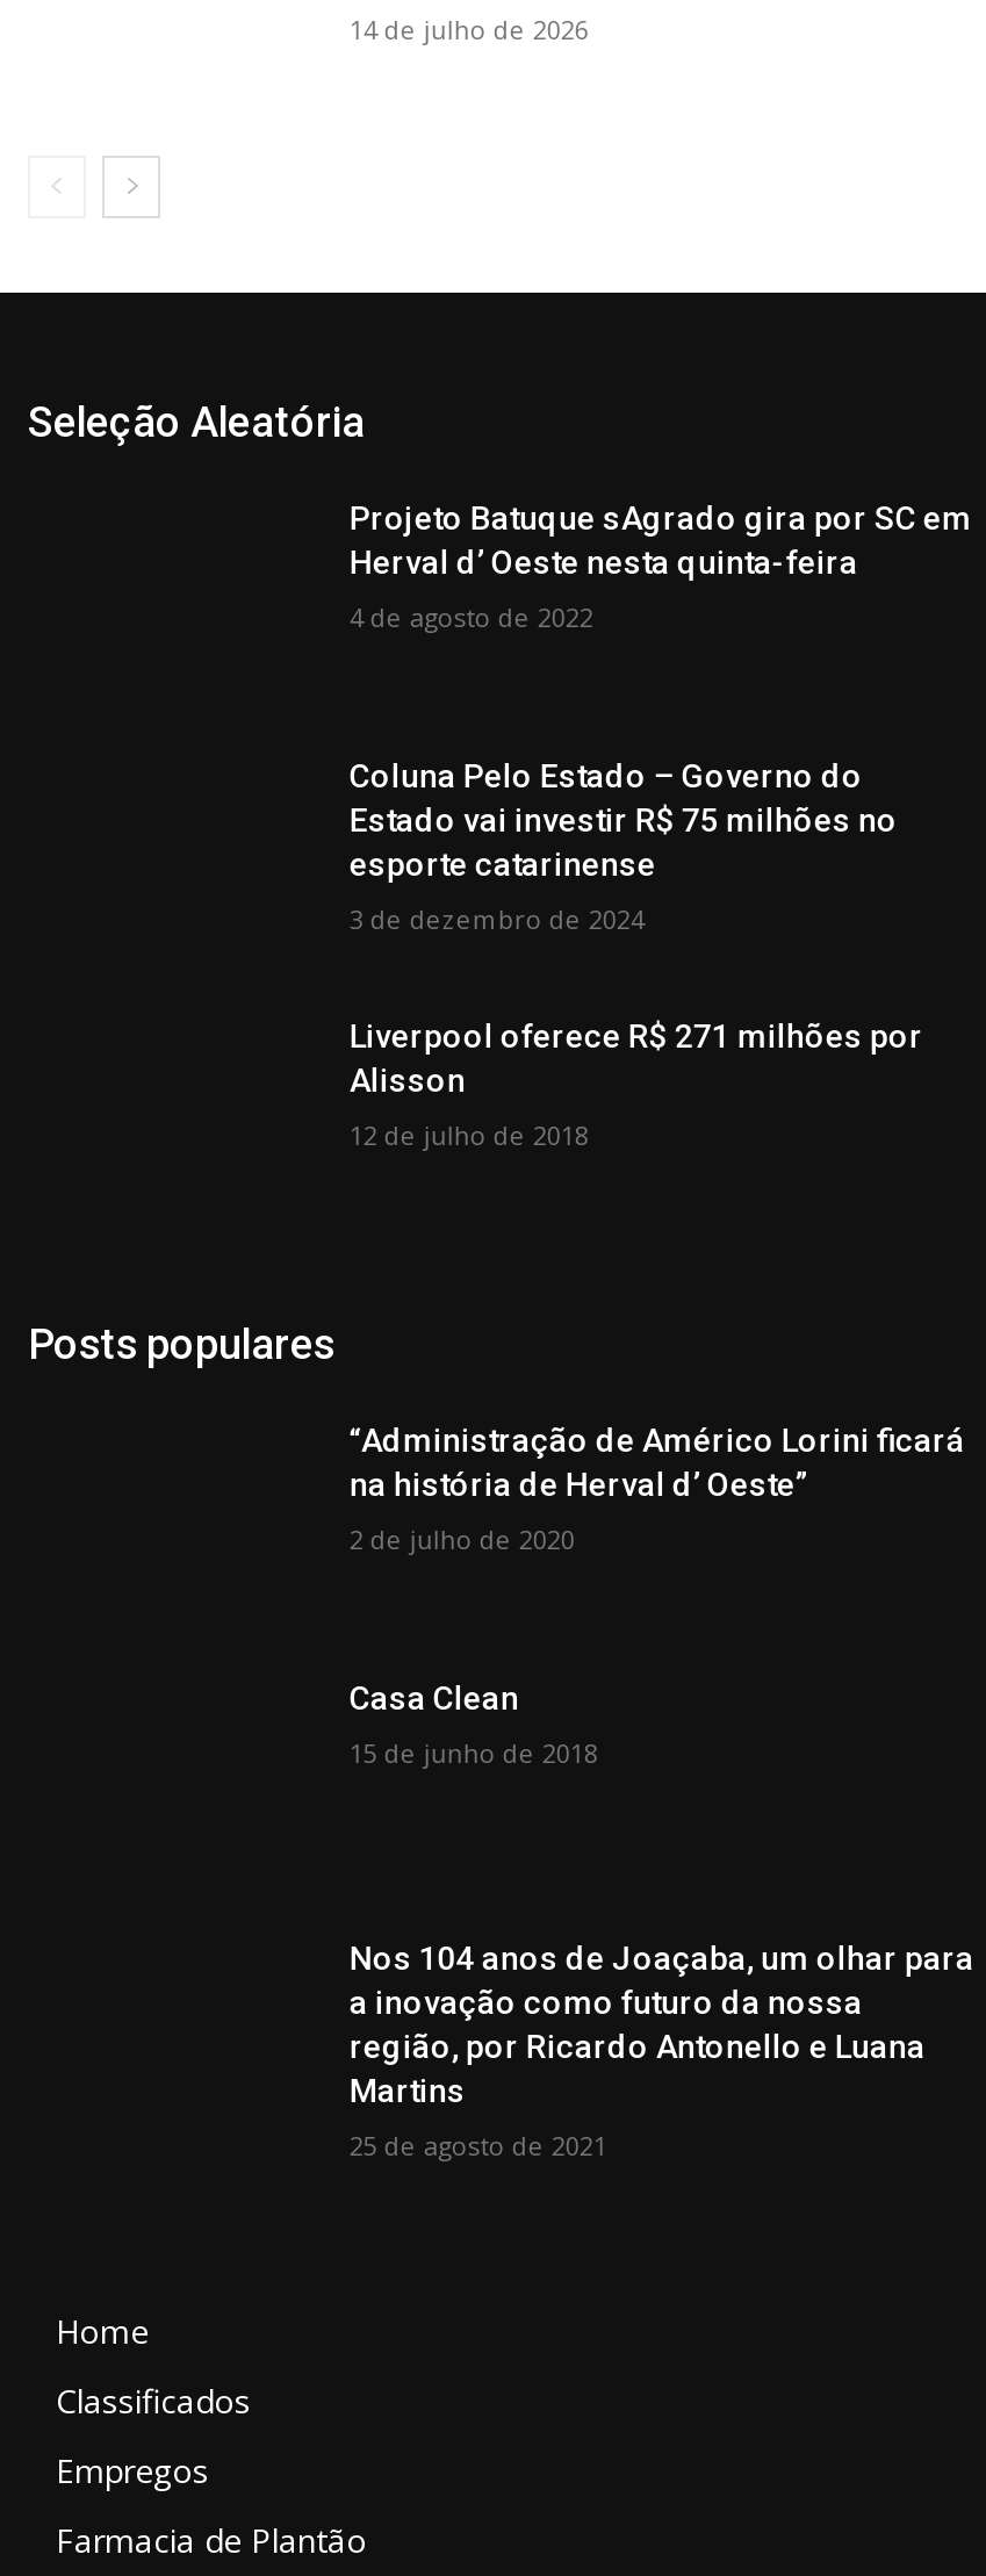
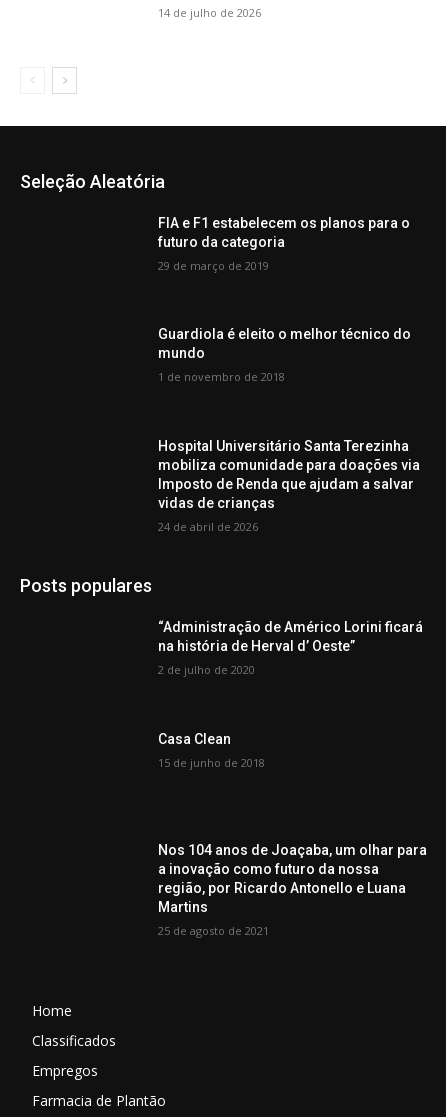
- Projeto Batuque sAgrado gira por SC em
- Herval d’ Oeste nesta quinta-feira
+ FIA e F1 estabelecem os planos para o
+ futuro da categoria

- 4 de agosto de 2022
+ 29 de março de 2019

- Coluna Pelo Estado – Governo do
- Estado vai investir R$ 75 milhões no
- esporte catarinense
+ Guardiola é eleito o melhor técnico do
+ mundo

- 3 de dezembro de 2024
+ 1 de novembro de 2018

- Liverpool oferece R$ 271 milhões por
- Alisson
+ Hospital Universitário Santa Terezinha
+ mobiliza comunidade para doações via
+ Imposto de Renda que ajudam a salvar
+ vidas de crianças

- 12 de julho de 2018
+ 24 de abril de 2026
